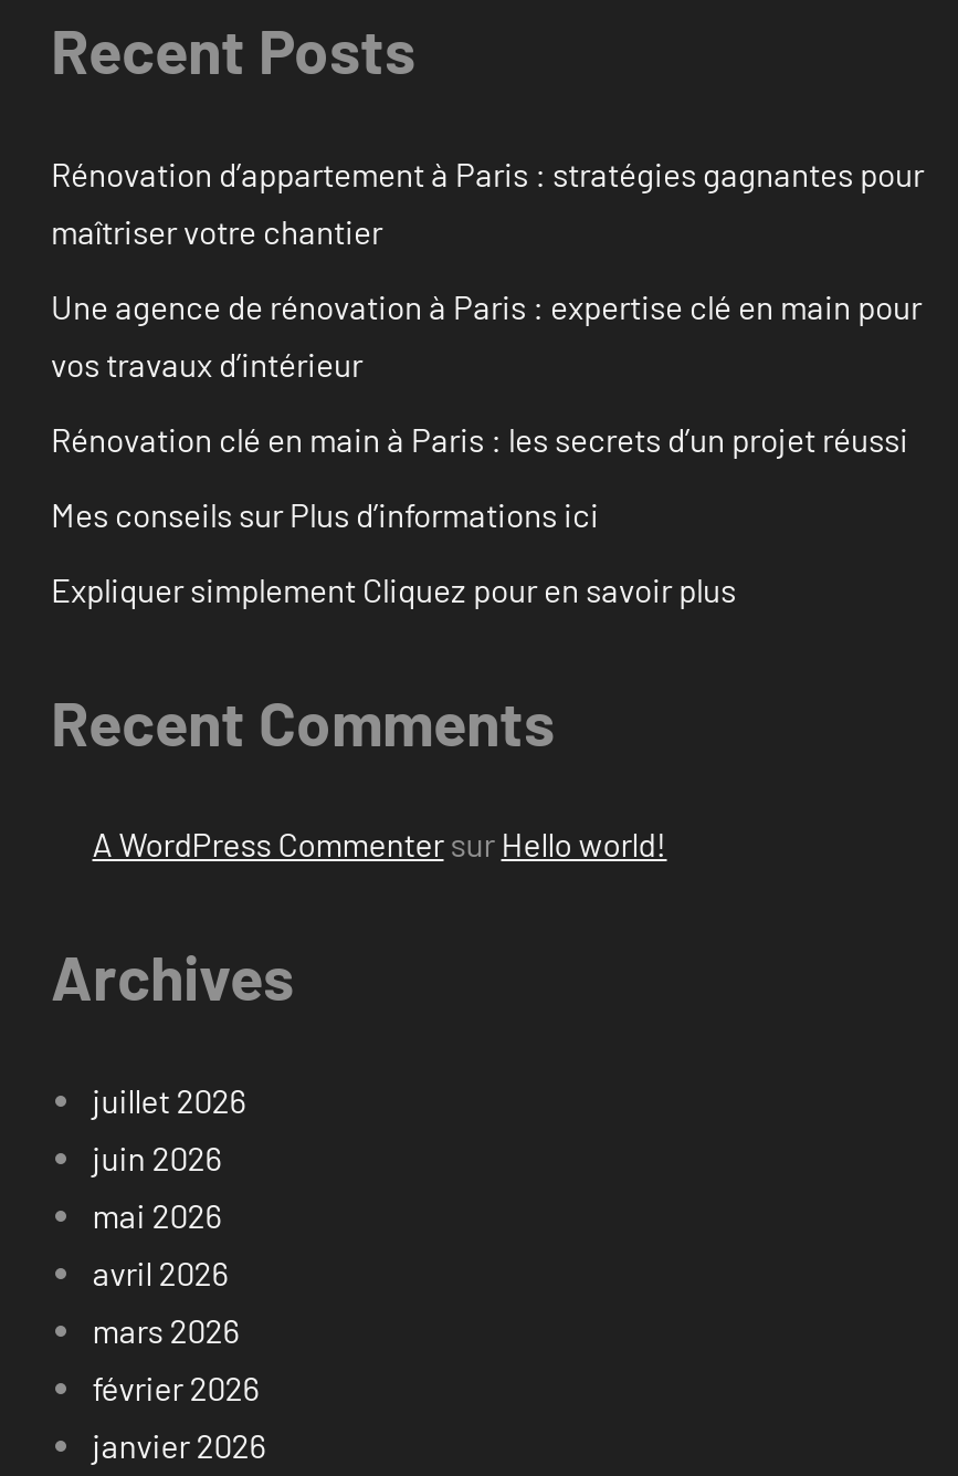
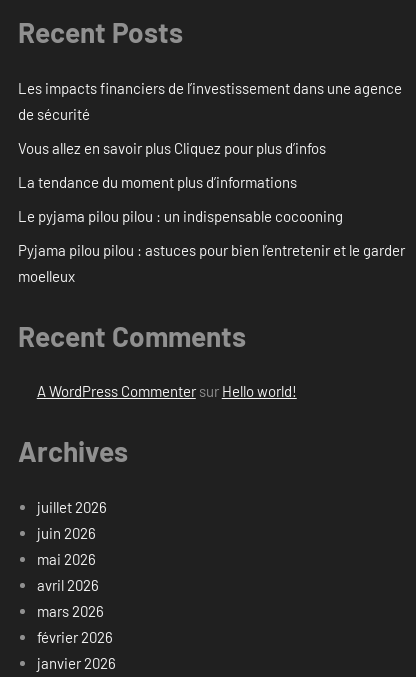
- Rénovation d’appartement à Paris : stratégies gagnantes pour
- maîtriser votre chantier
+ Les impacts financiers de l’investissement dans une agence
+ de sécurité

- Une agence de rénovation à Paris : expertise clé en main pour
- vos travaux d’intérieur
+ Vous allez en savoir plus Cliquez pour plus d’infos

- Rénovation clé en main à Paris : les secrets d’un projet réussi
+ La tendance du moment plus d’informations

- Mes conseils sur Plus d’informations ici
+ Le pyjama pilou pilou : un indispensable cocooning

- Expliquer simplement Cliquez pour en savoir plus
+ Pyjama pilou pilou : astuces pour bien l’entretenir et le garder
+ moelleux
